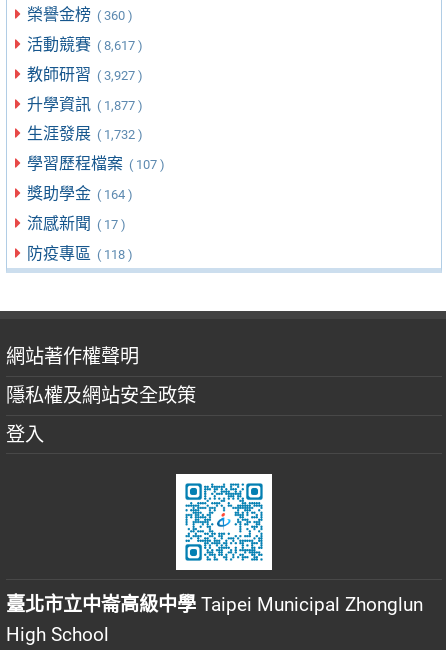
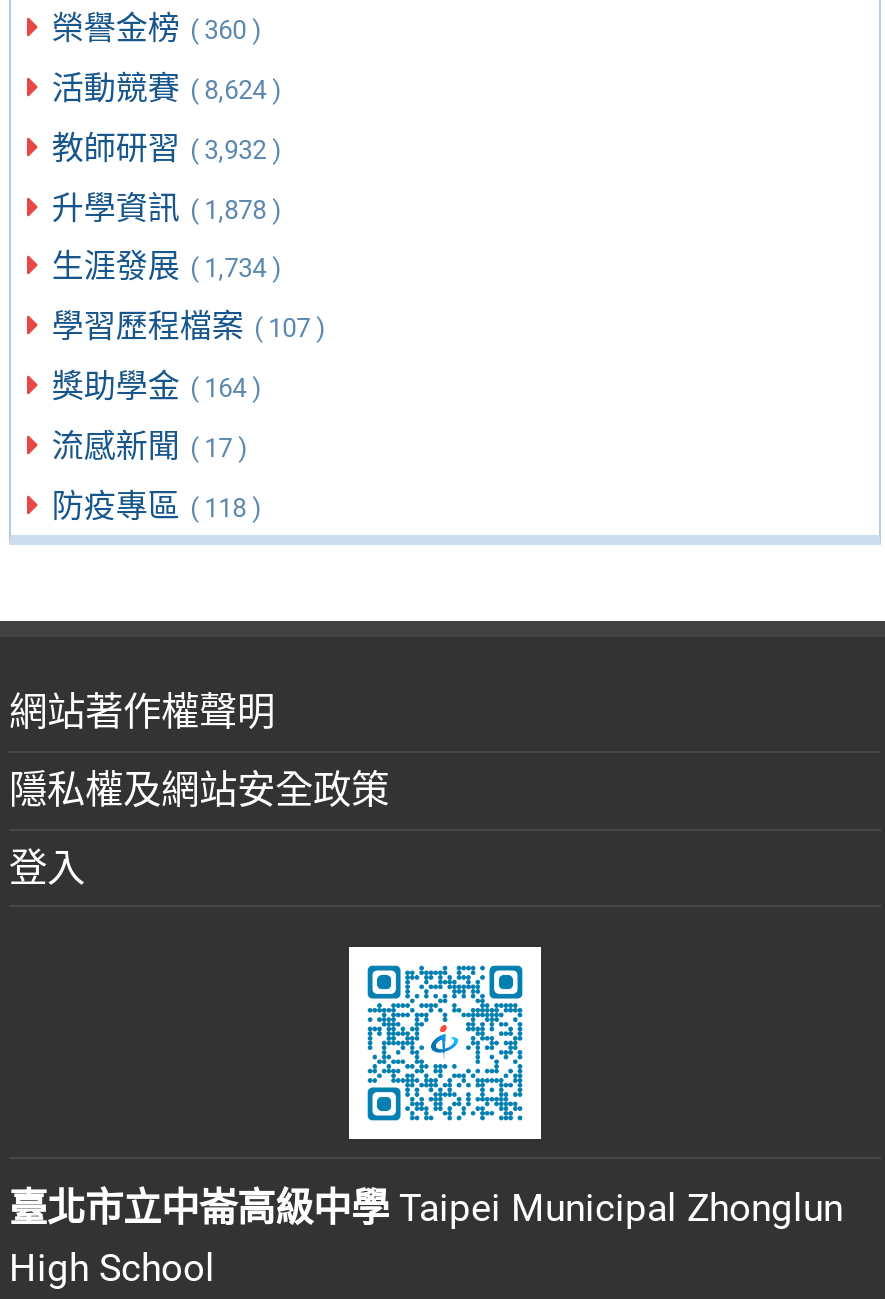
- 活動競賽 ( 8,617 )
+ 活動競賽 ( 8,624 )

- 教師研習 ( 3,927 )
+ 教師研習 ( 3,932 )

- 升學資訊 ( 1,877 )
+ 升學資訊 ( 1,878 )

- 生涯發展 ( 1,732 )
+ 生涯發展 ( 1,734 )
